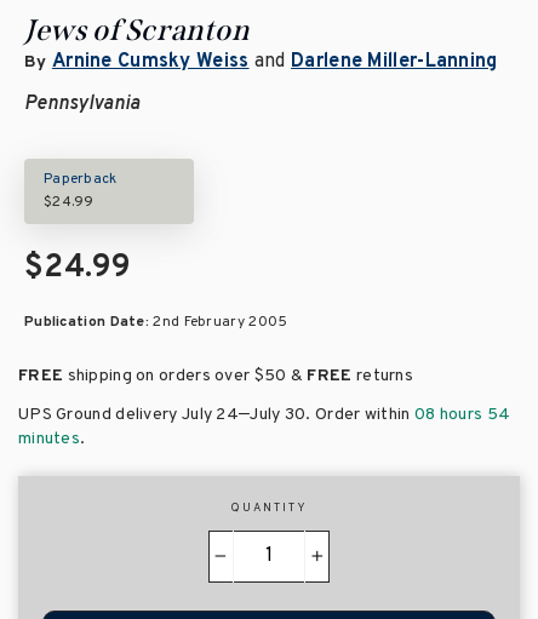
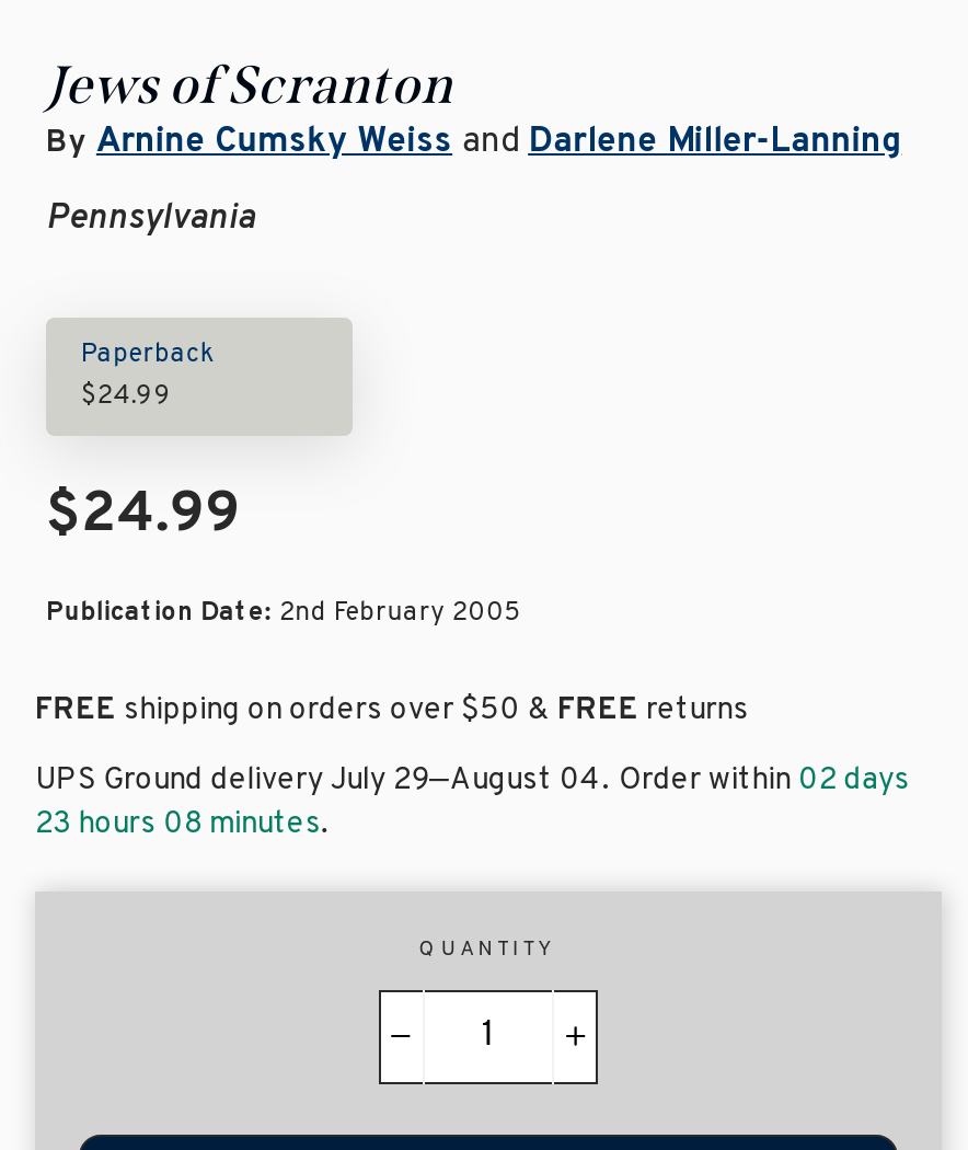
- UPS Ground delivery July 24–July 30. Order within 08 hours 54
- minutes.
+ UPS Ground delivery July 29–August 04. Order within 02 days
+ 23 hours 08 minutes.
